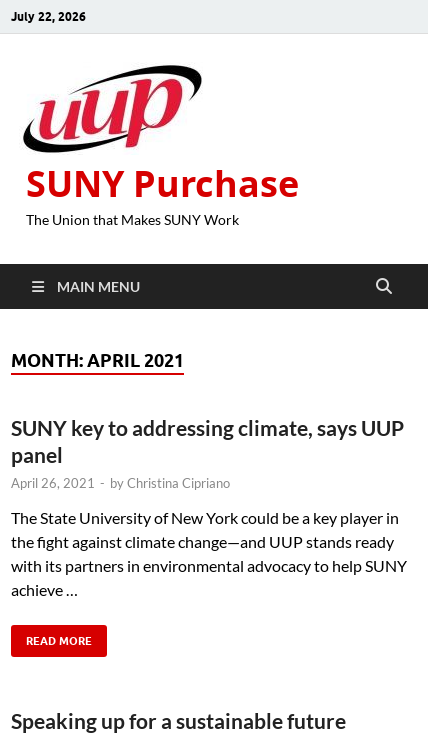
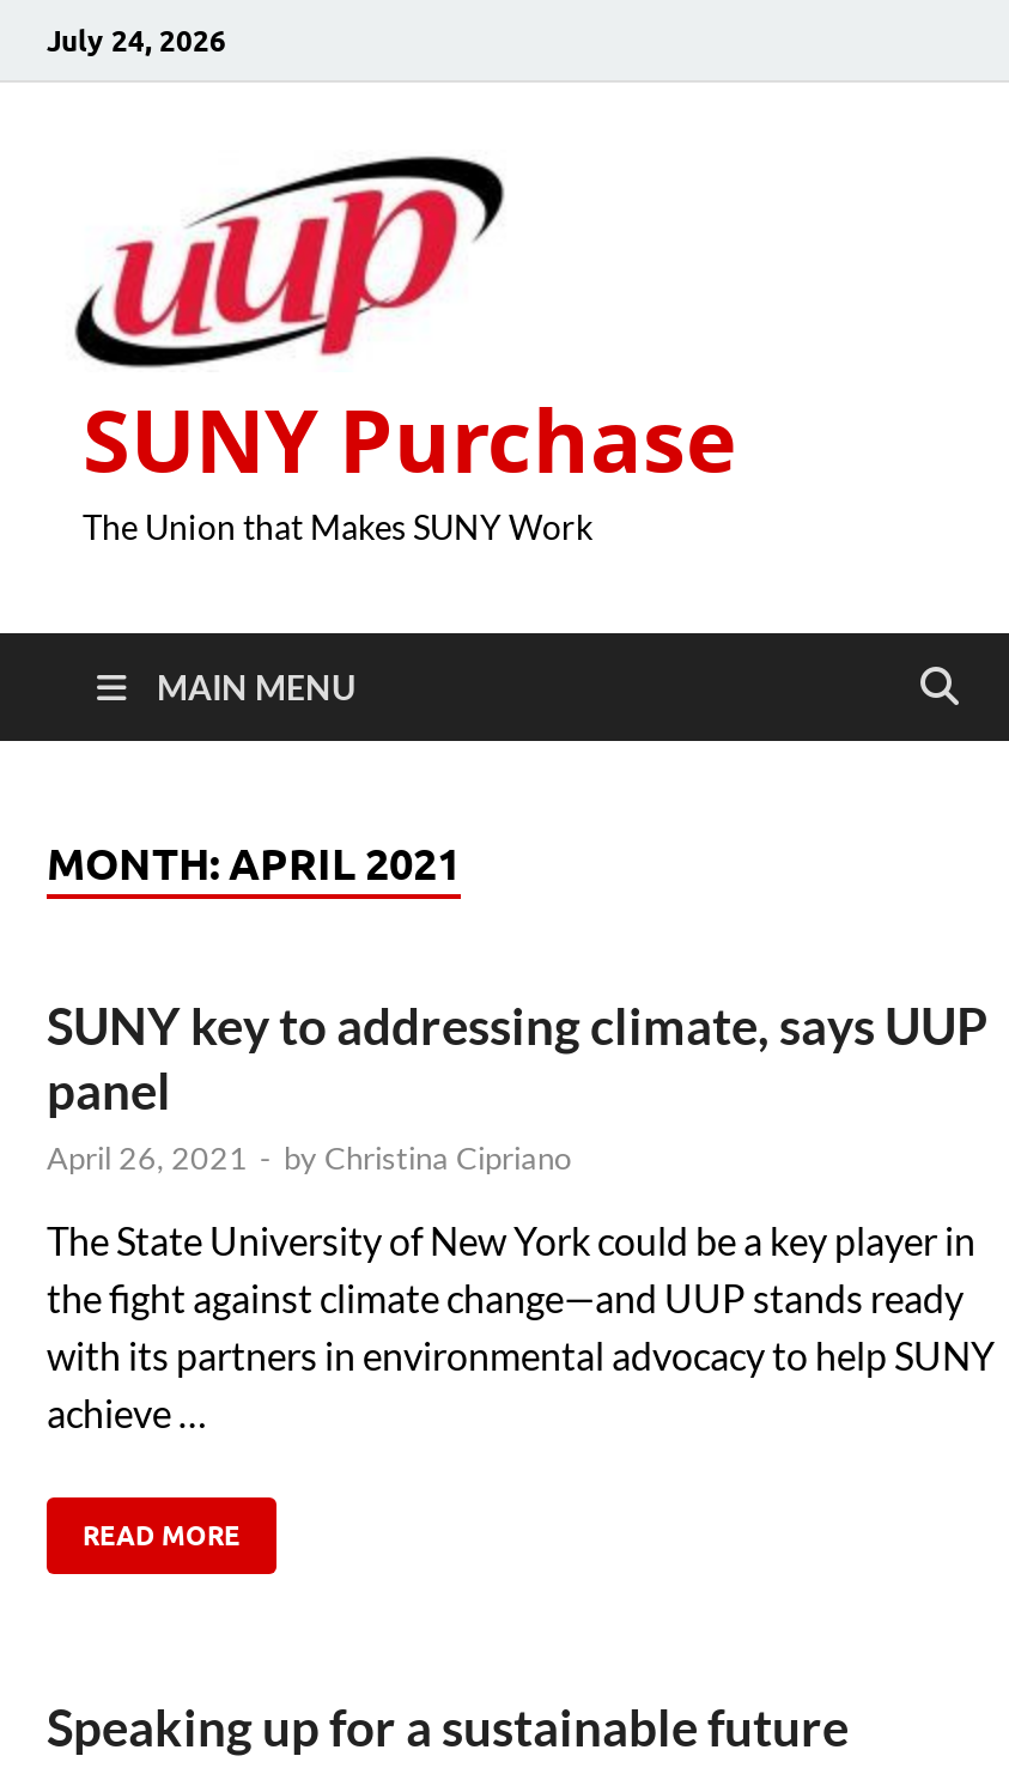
- July 22, 2026
+ July 24, 2026
